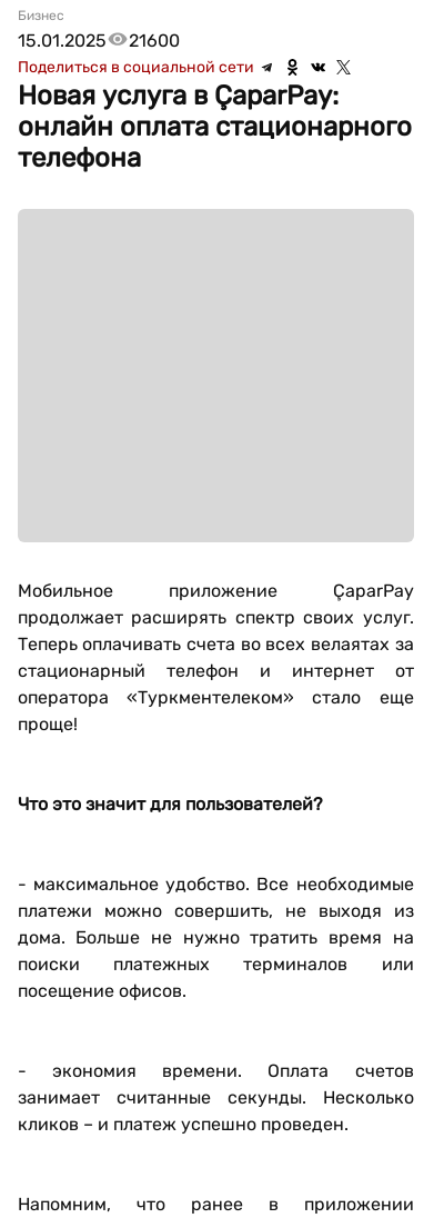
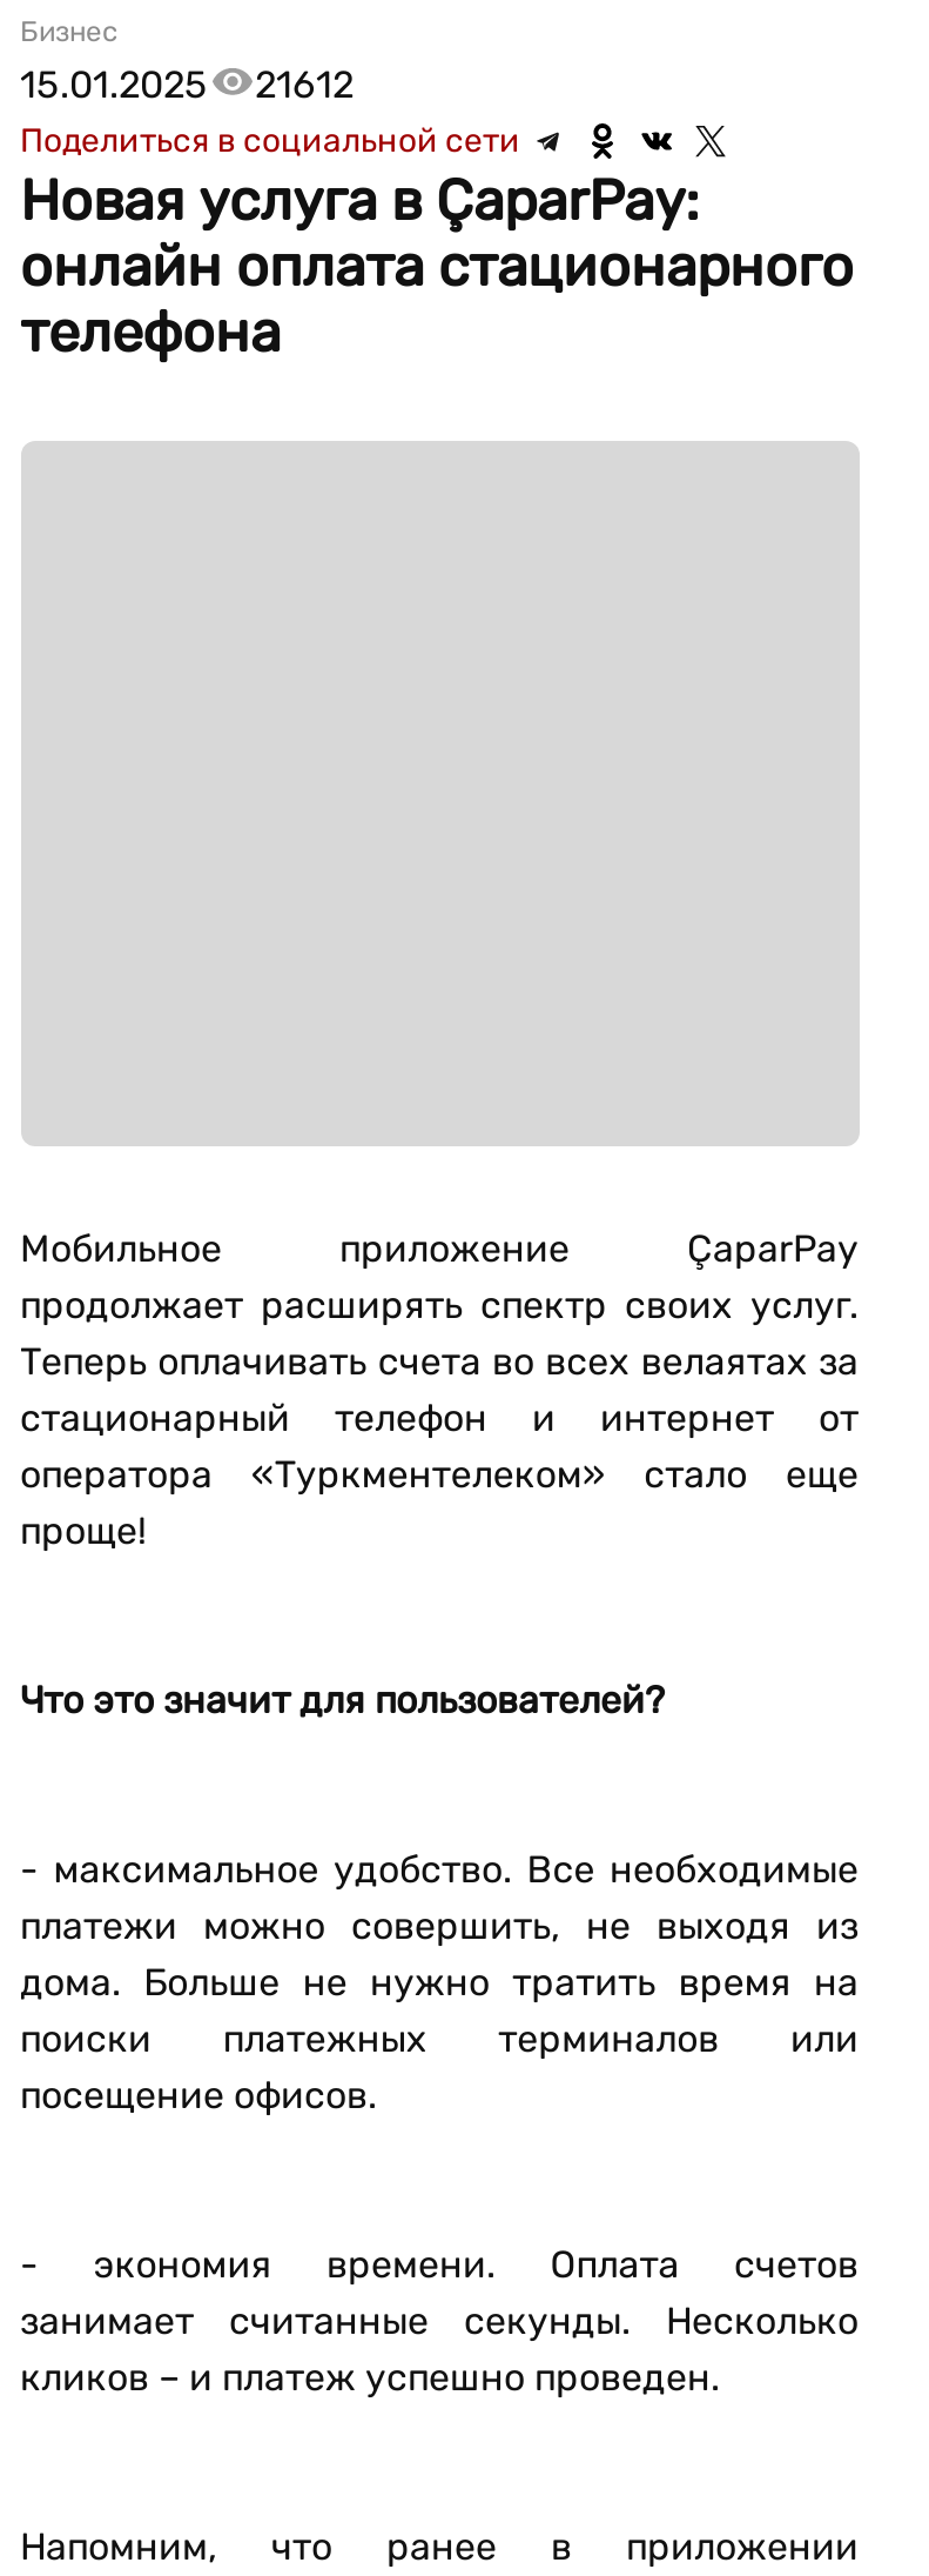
- 15.01.2025 21600
+ 15.01.2025 21612
